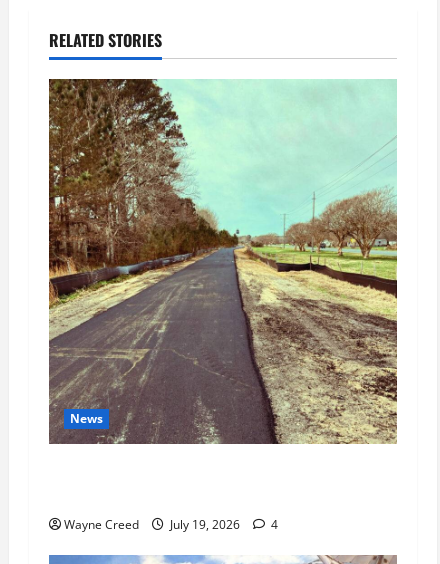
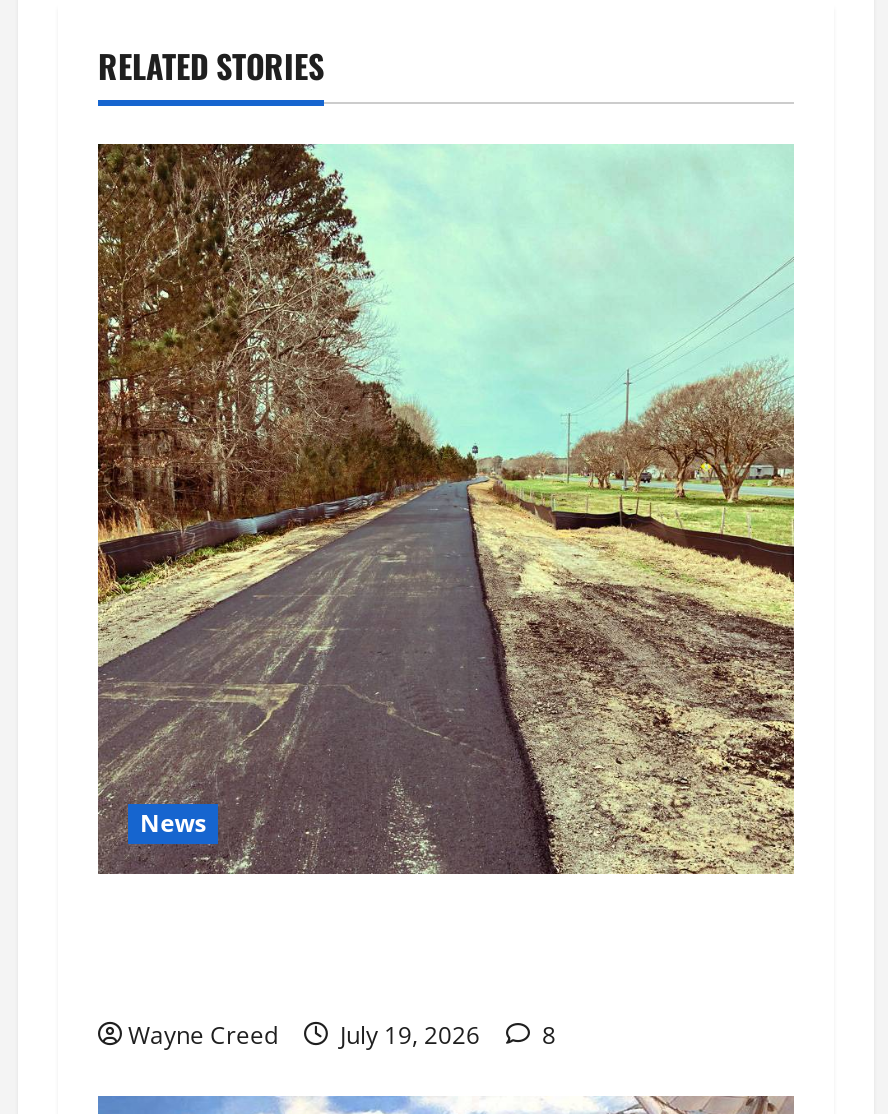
- Wayne Creed July 19, 2026 4
+ Wayne Creed July 19, 2026 8
